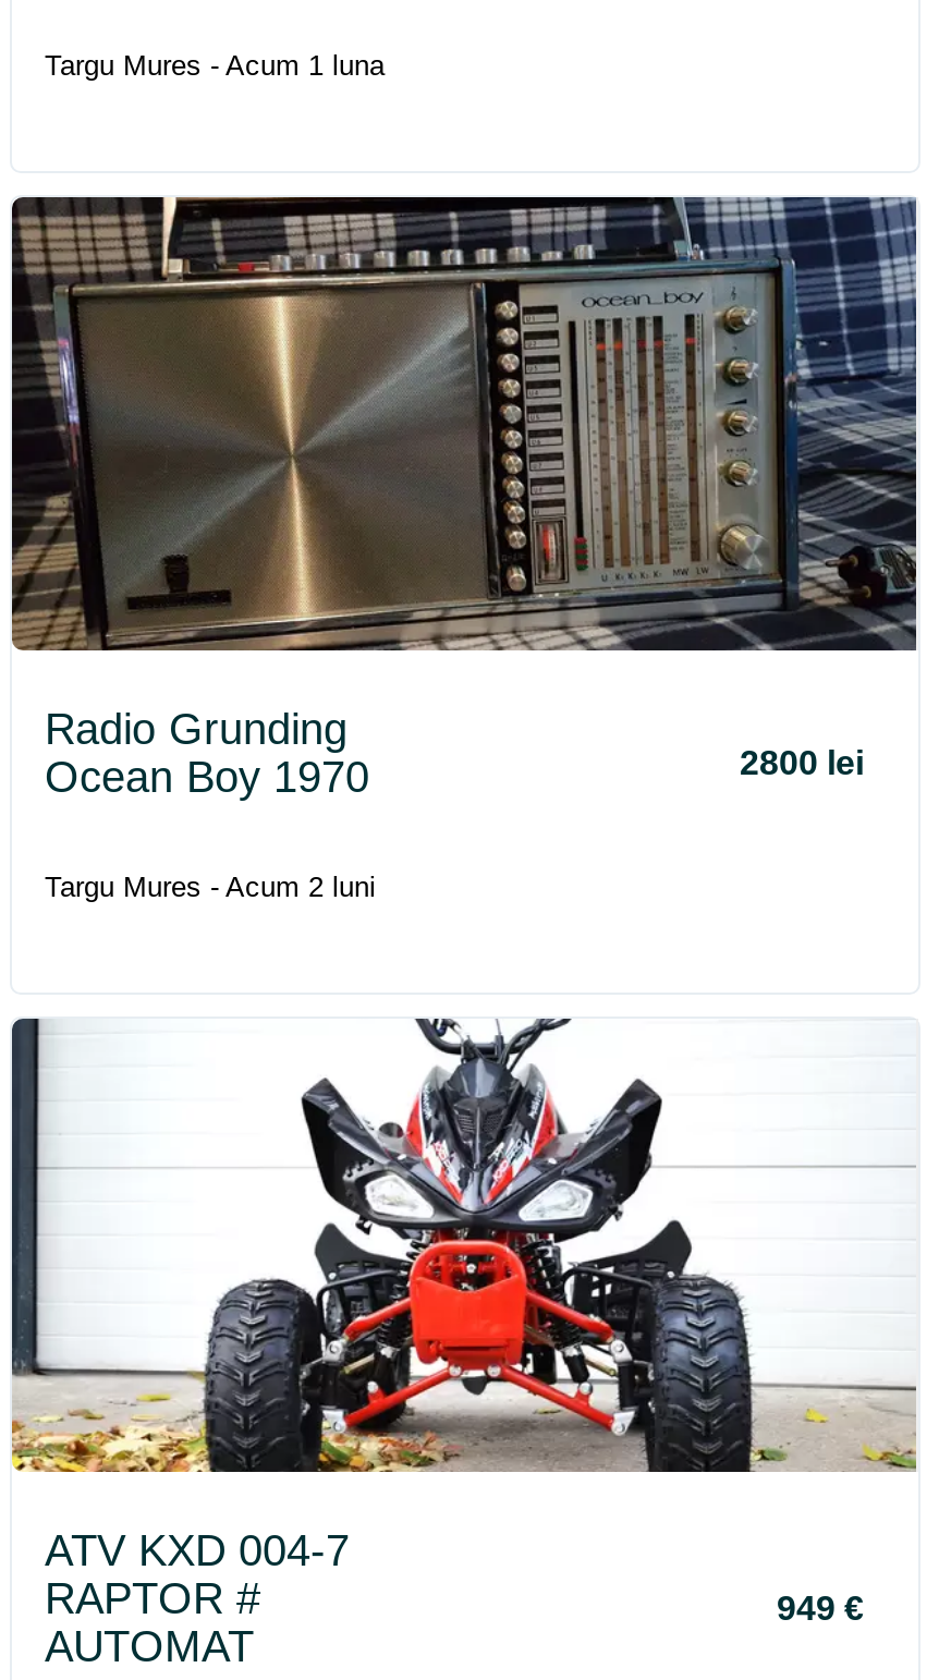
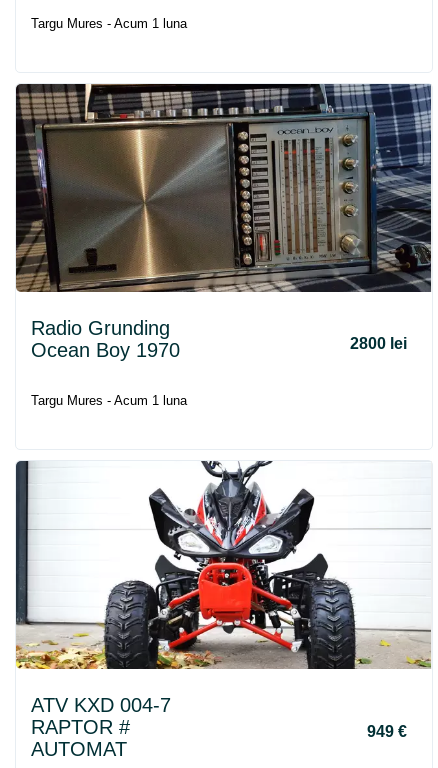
- Targu Mures - Acum 2 luni
+ Targu Mures - Acum 1 luna
